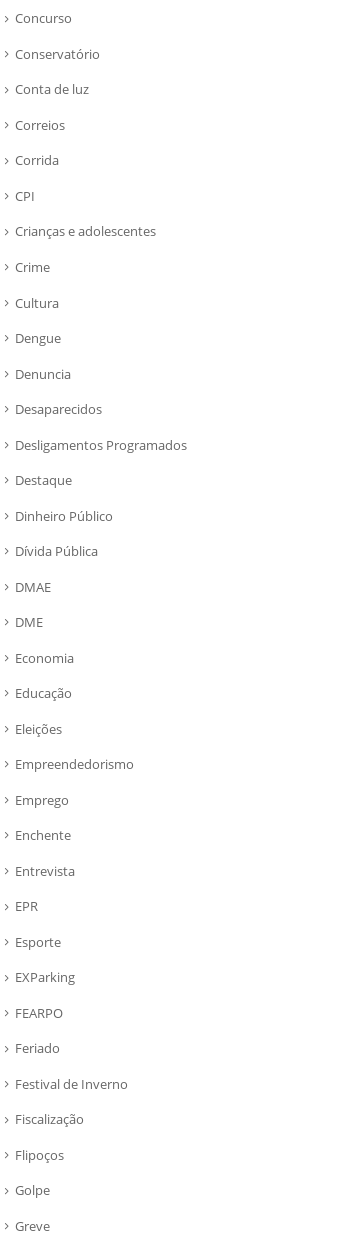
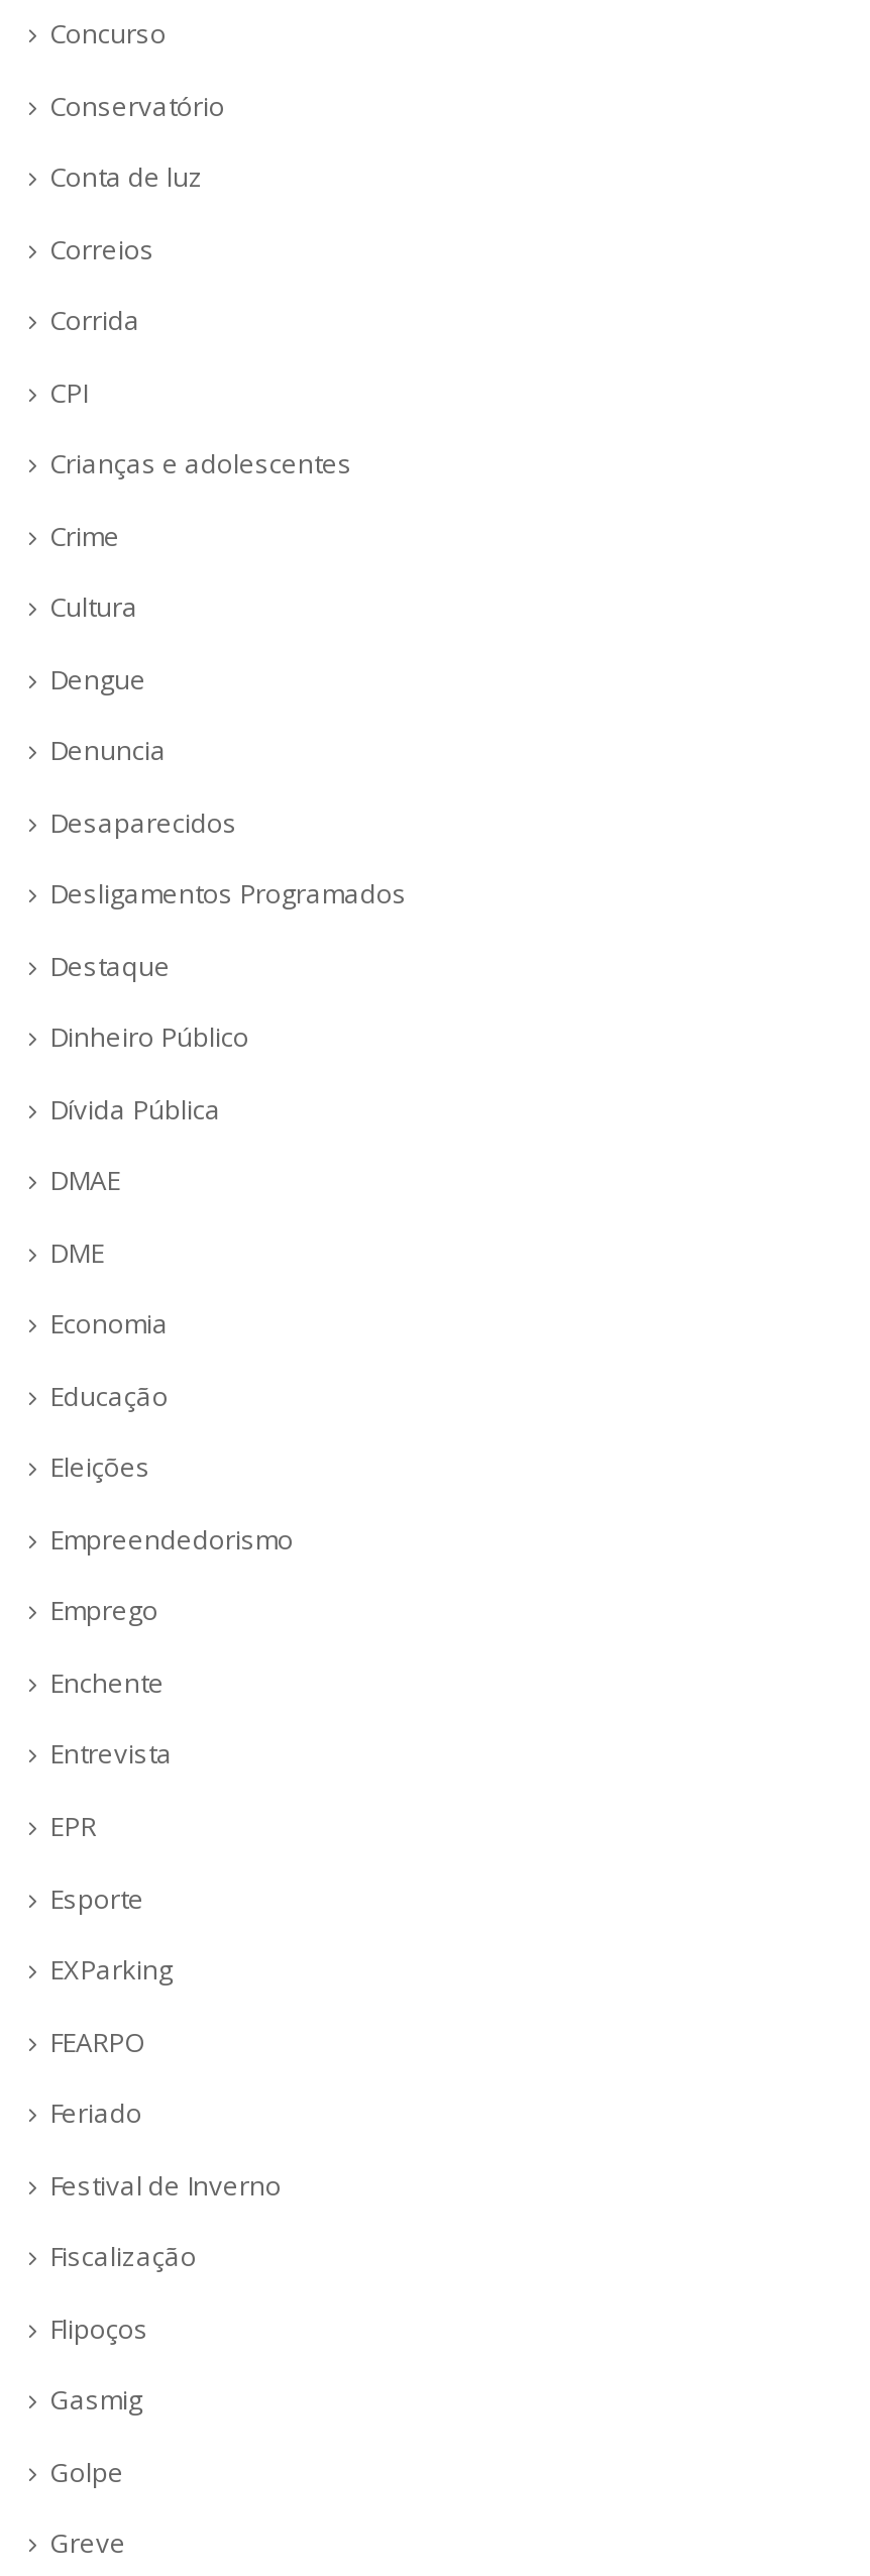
+ Gasmig
